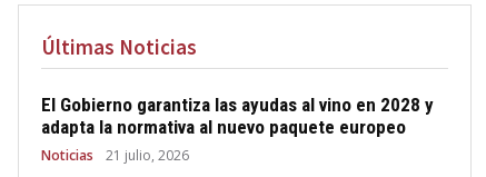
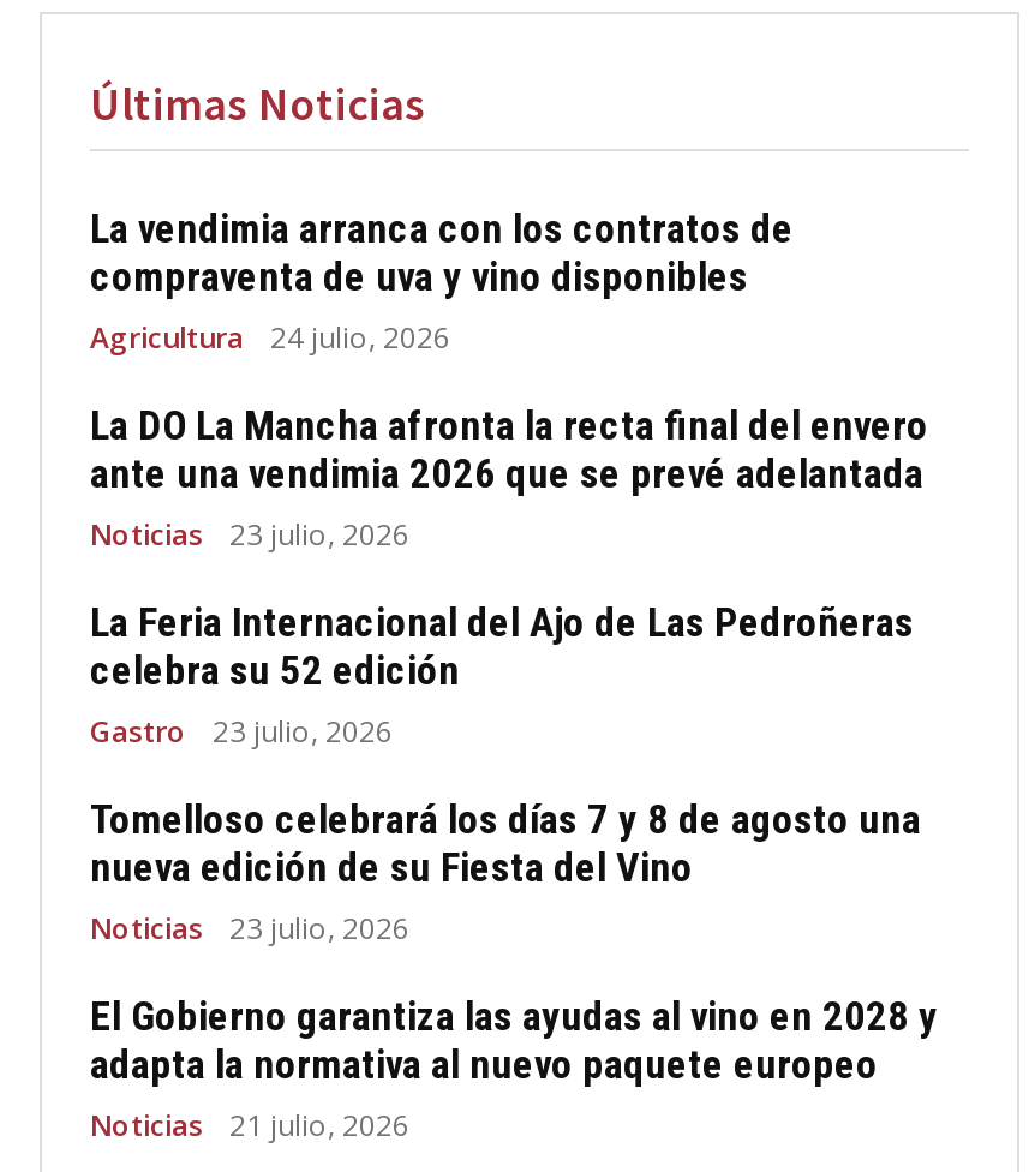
+ La vendimia arranca con los contratos de
+ compraventa de uva y vino disponibles
+ Agricultura
+ 24 julio, 2026
+ La DO La Mancha afronta la recta final del envero
+ ante una vendimia 2026 que se prevé adelantada
+ Noticias
+ 23 julio, 2026
+ La Feria Internacional del Ajo de Las Pedroñeras
+ celebra su 52 edición
+ Gastro
+ 23 julio, 2026
+ Tomelloso celebrará los días 7 y 8 de agosto una
+ nueva edición de su Fiesta del Vino
+ Noticias
+ 23 julio, 2026
